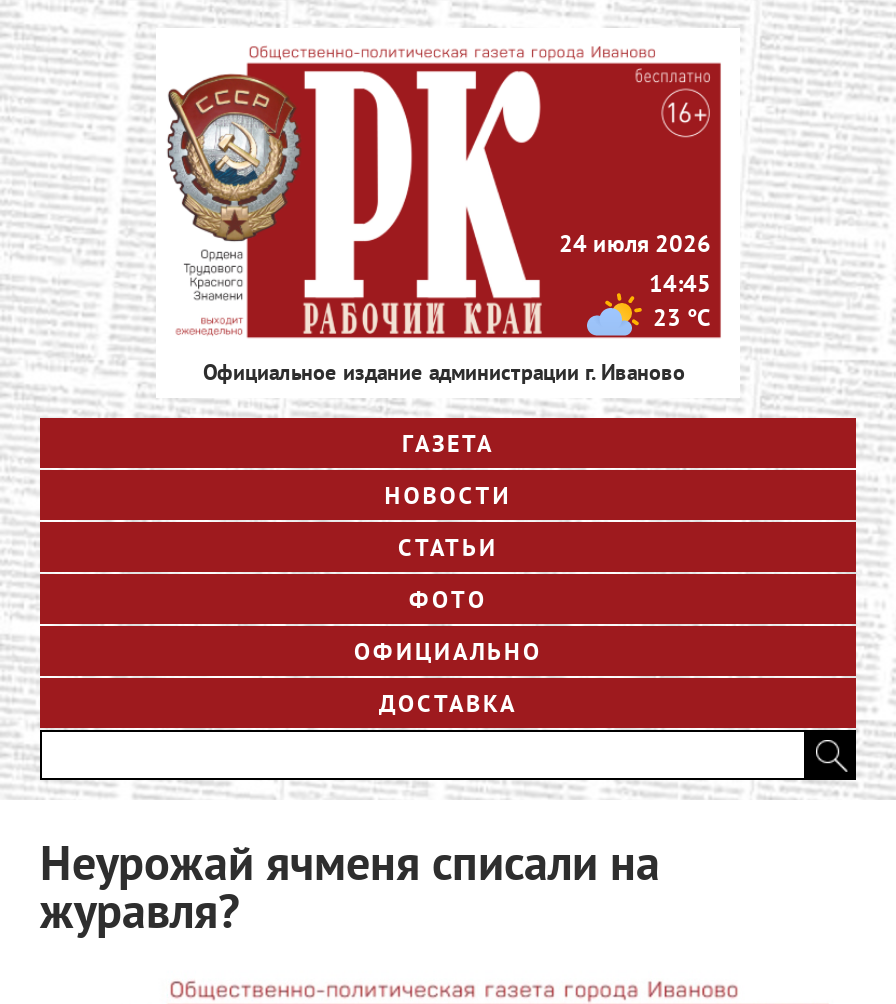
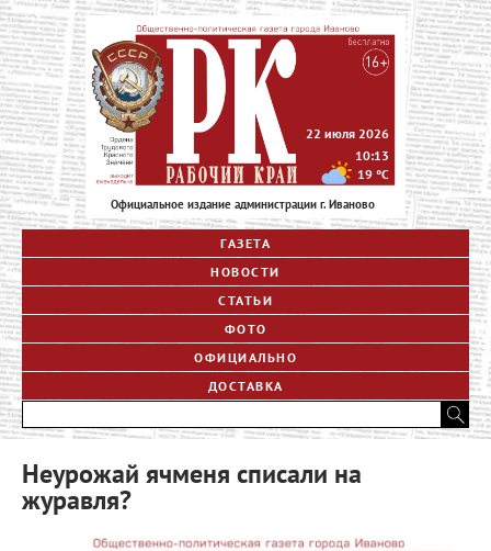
- 24 июля 2026
+ 22 июля 2026

- 14:45
+ 10:13

- 23 °C
+ 19 °C
